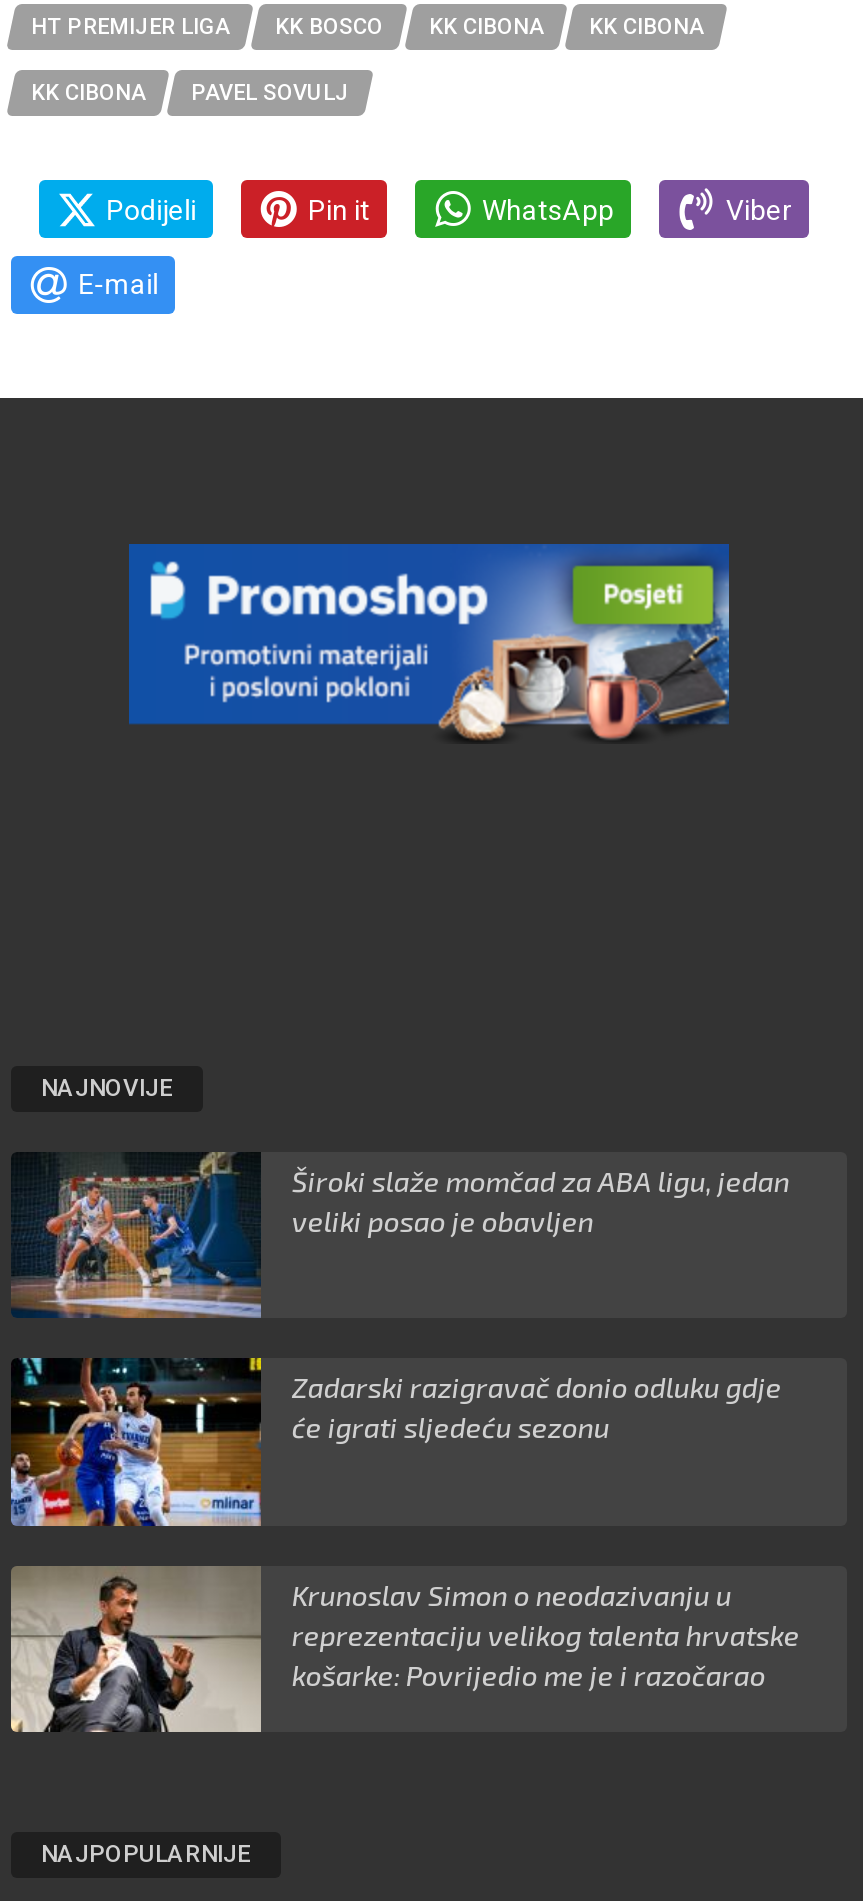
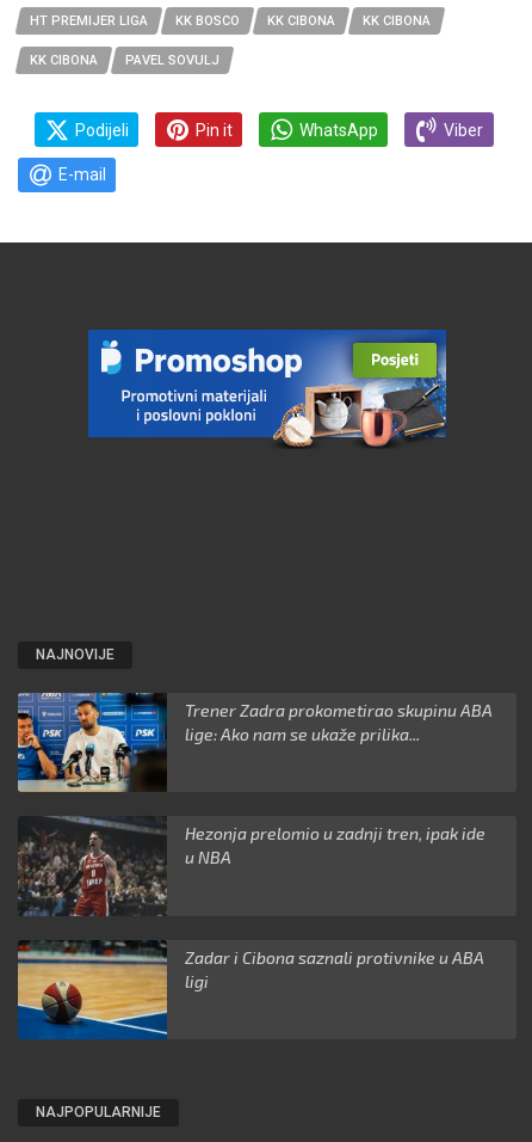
- [image]
- Široki slaže momčad za ABA ligu, jedan
- veliki posao je obavljen
+ [image]
+ Trener Zadra prokometirao skupinu ABA
+ lige: Ako nam se ukaže prilika...

- [image]
- Zadarski razigravač donio odluku gdje
- će igrati sljedeću sezonu
+ [image]
+ Hezonja prelomio u zadnji tren, ipak ide
+ u NBA

- [image]
- Krunoslav Simon o neodazivanju u
- reprezentaciju velikog talenta hrvatske
- košarke: Povrijedio me je i razočarao
+ [image]
+ Zadar i Cibona saznali protivnike u ABA
+ ligi
